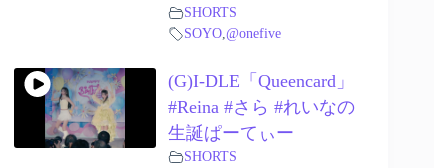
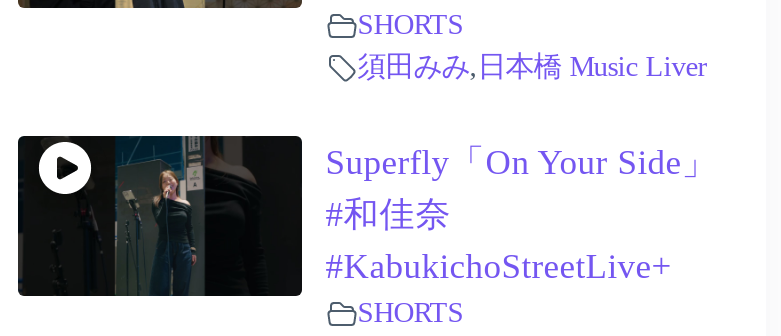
- SOYO,@onefive
+ 須田みみ,日本橋 Music Liver

- [image]
- (G)I-DLE「Queencard」
- #Reina #さら #れいなの
- 生誕ぱーてぃー
+ [image]
+ Superfly「On Your Side」
+ #和佳奈
+ #KabukichoStreetLive+
